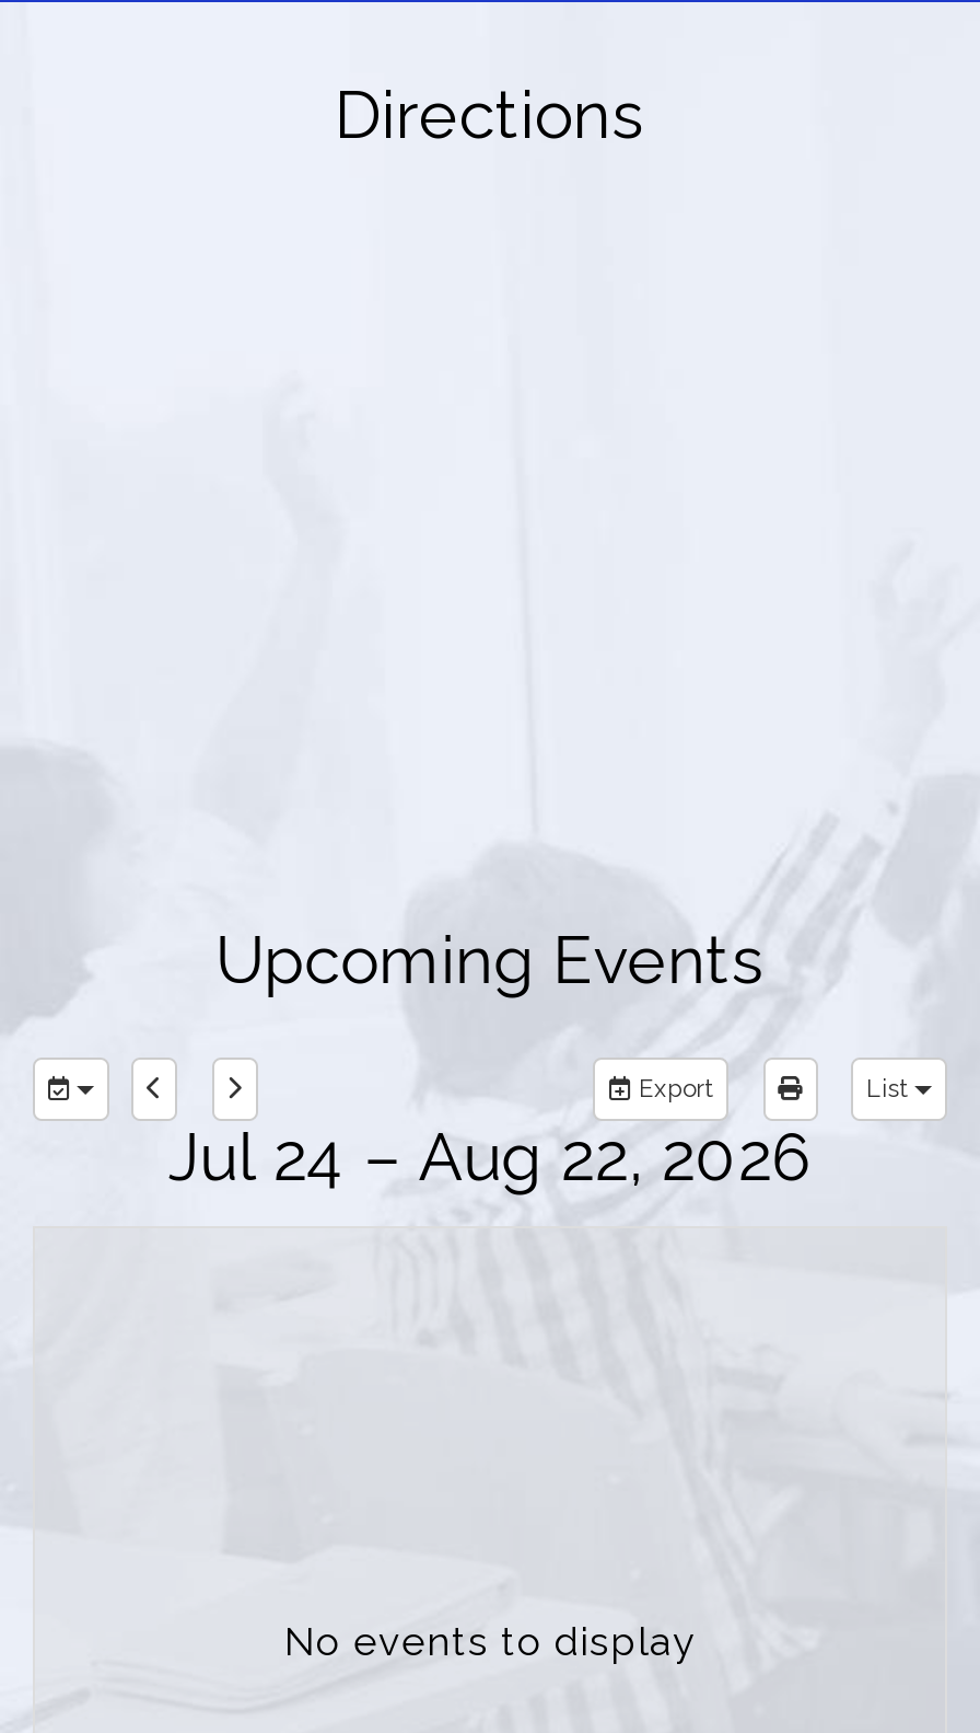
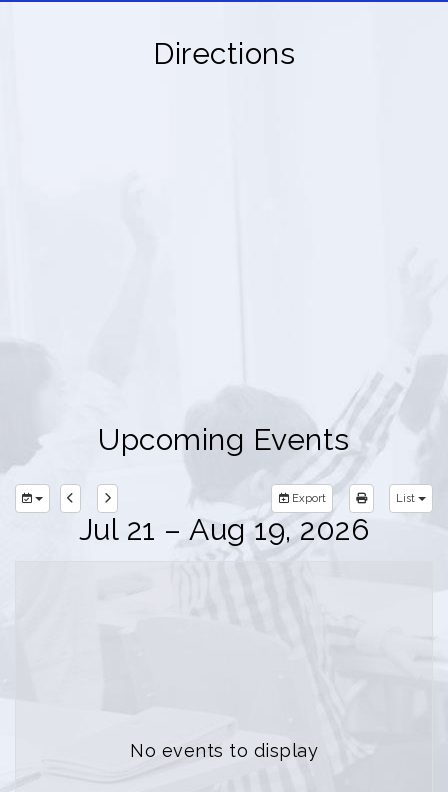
- Jul 24 – Aug 22, 2026
+ Jul 21 – Aug 19, 2026
